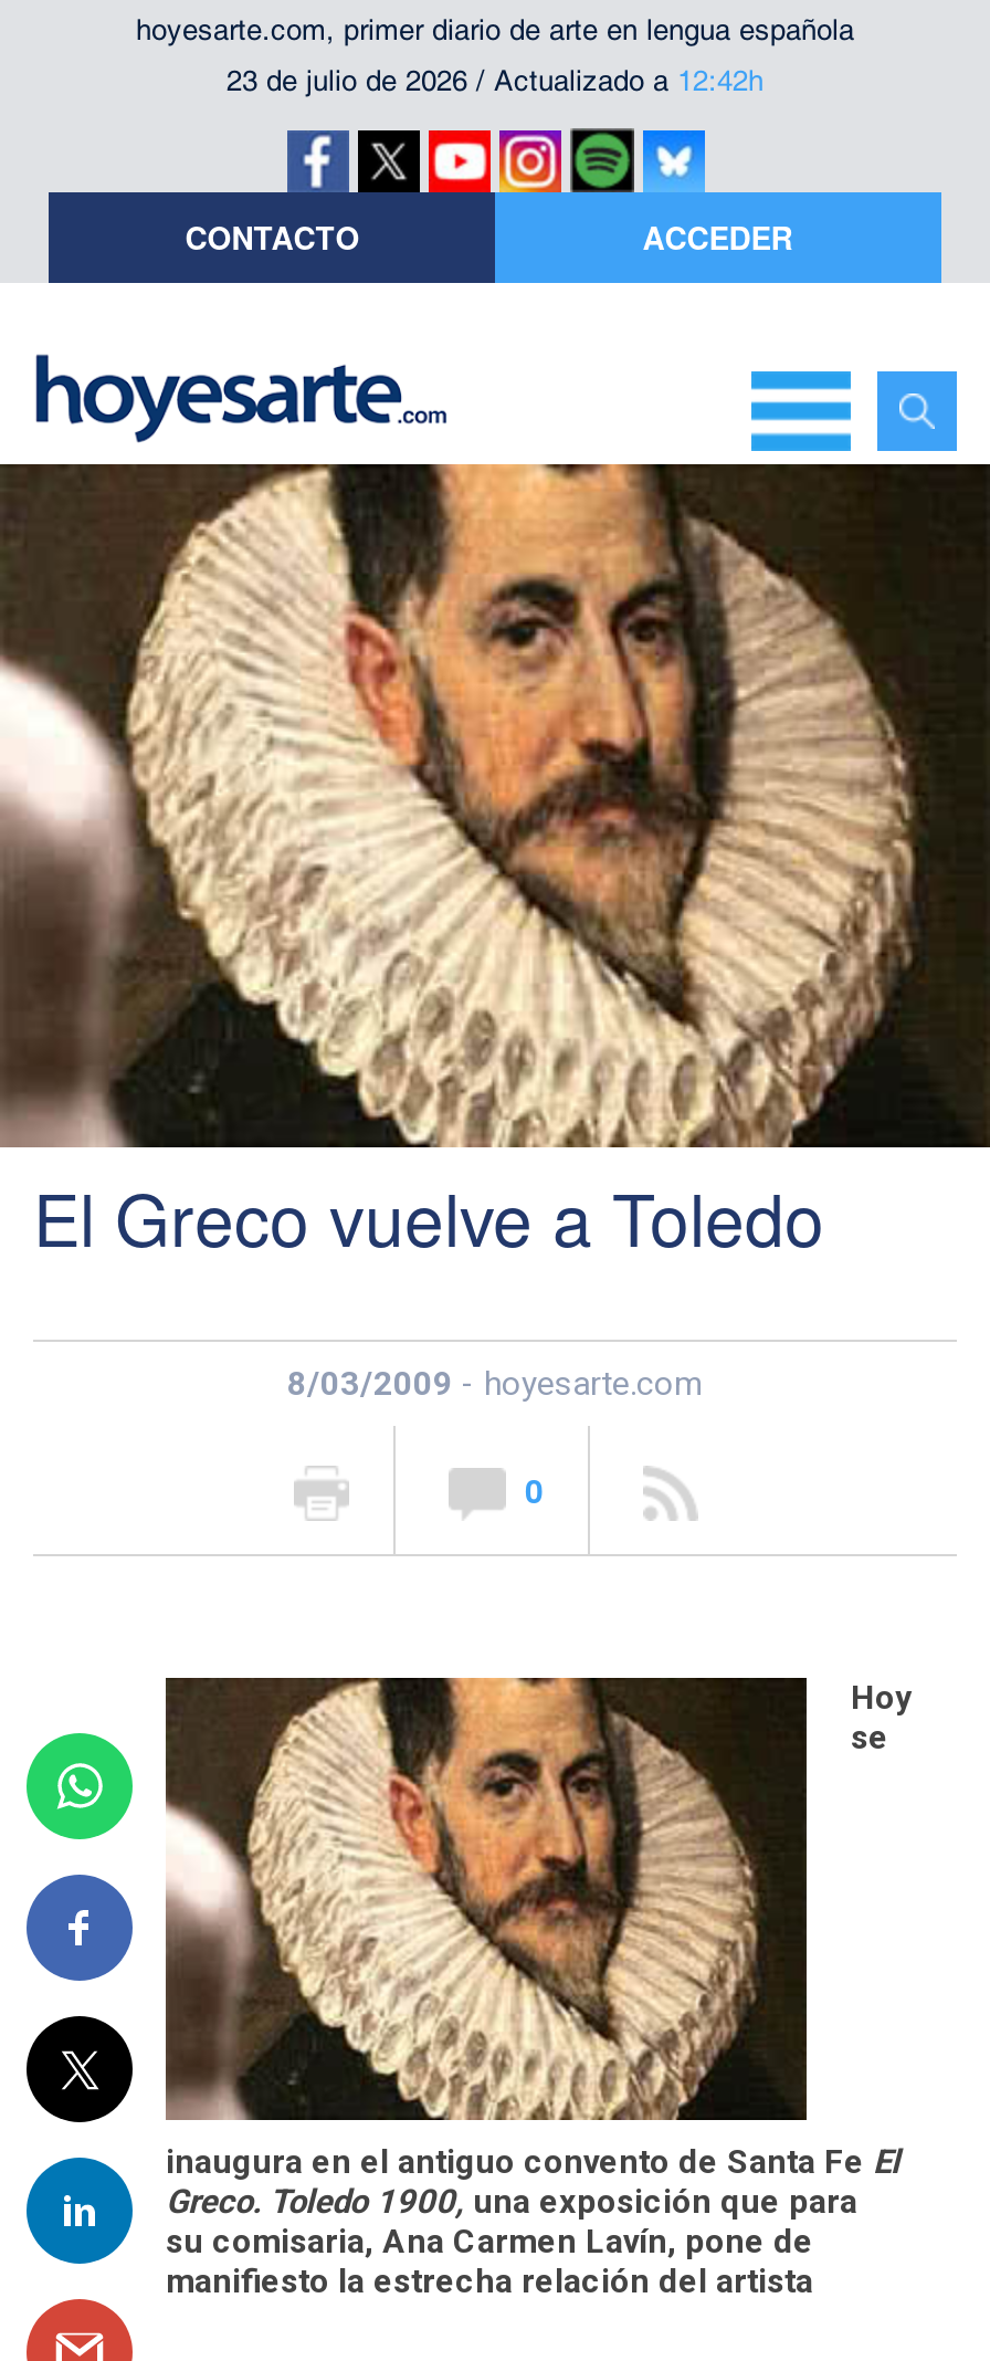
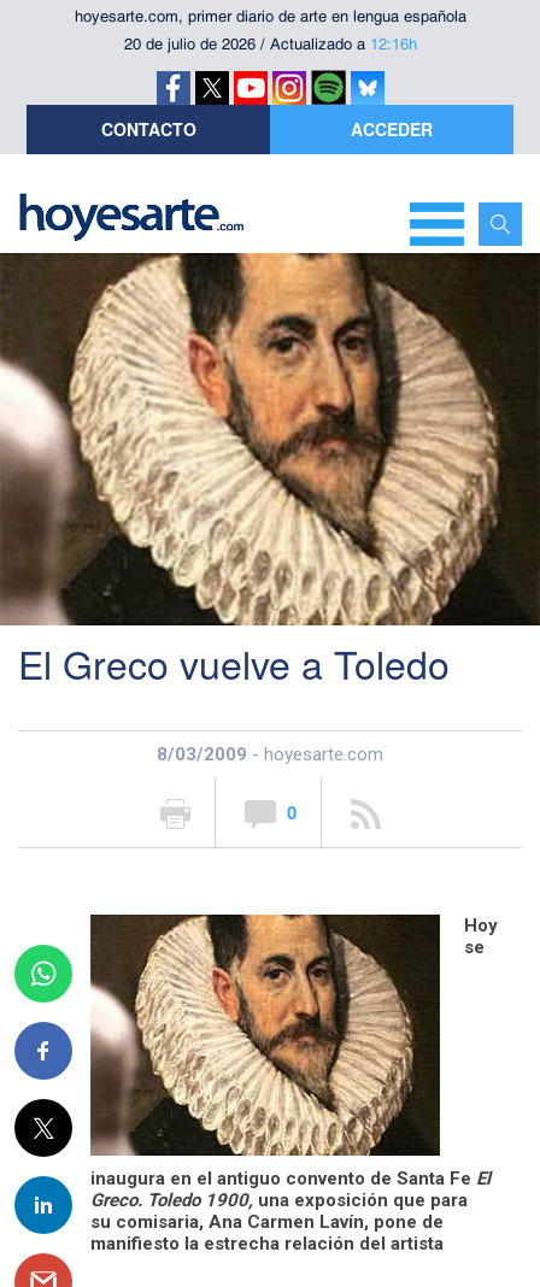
- 23 de julio de 2026 / Actualizado a 12:42h
+ 20 de julio de 2026 / Actualizado a 12:16h
